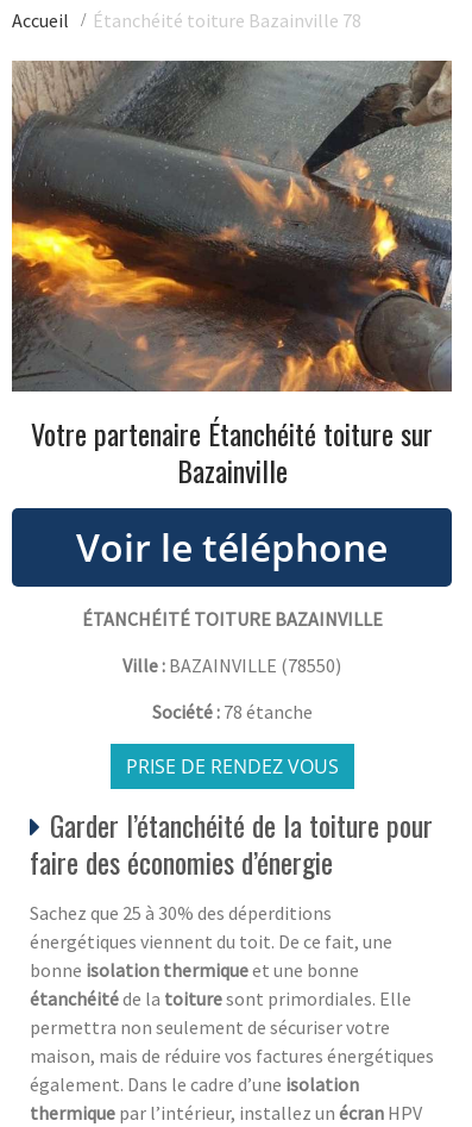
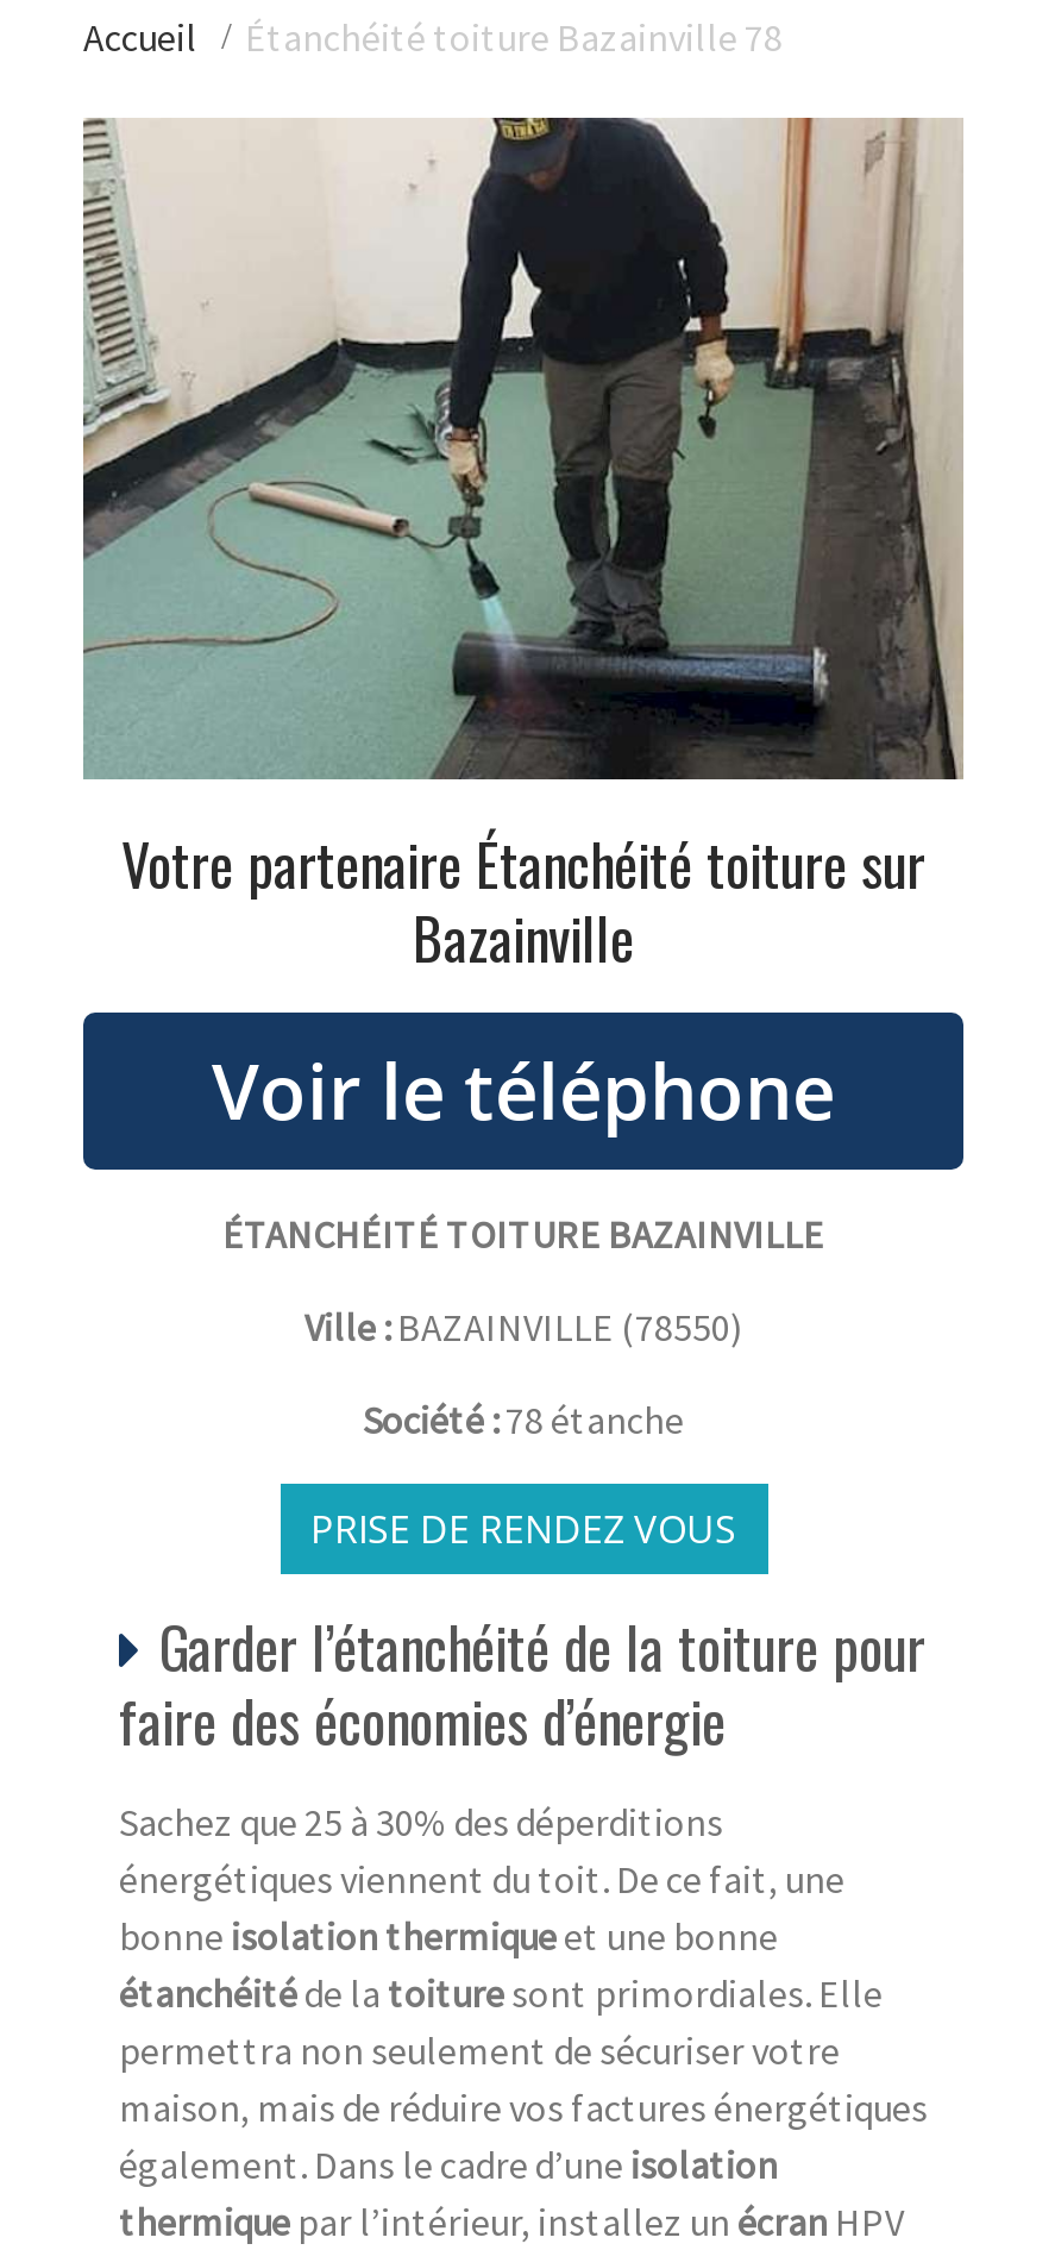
- [image]
+ [image]
